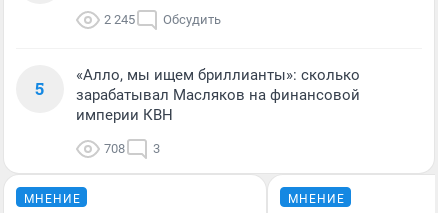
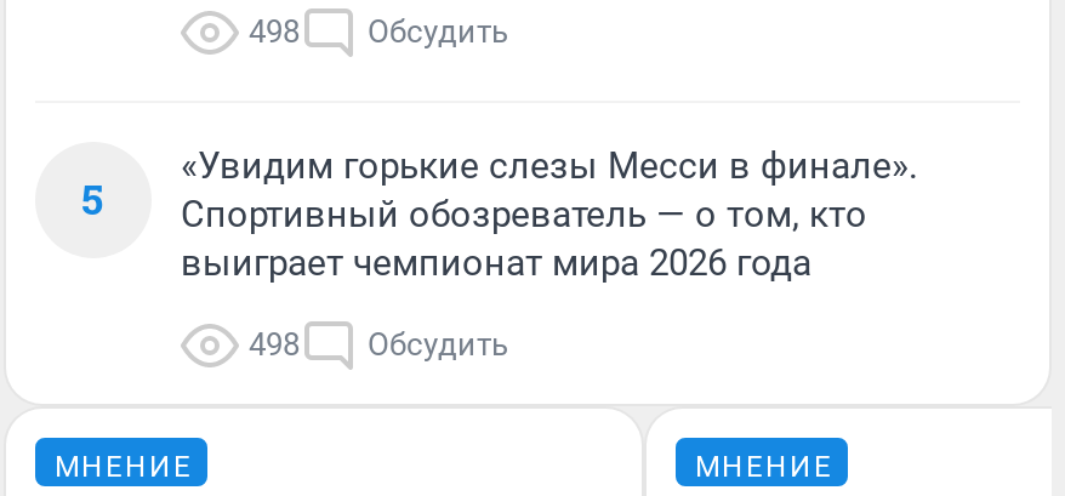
- 2 245 Обсудить
+ 498 Обсудить

- «Алло, мы ищем бриллианты»: сколько
- зарабатывал Масляков на финансовой
- империи КВН
+ «Увидим горькие слезы Месси в финале».
+ Спортивный обозреватель — о том, кто
+ выиграет чемпионат мира 2026 года

- 708
- 3
+ 498
+ Обсудить
